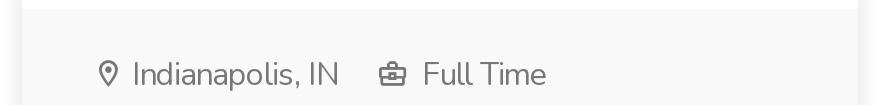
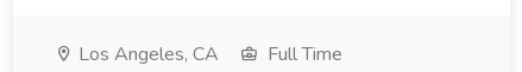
- Indianapolis, IN
+ Los Angeles, CA
